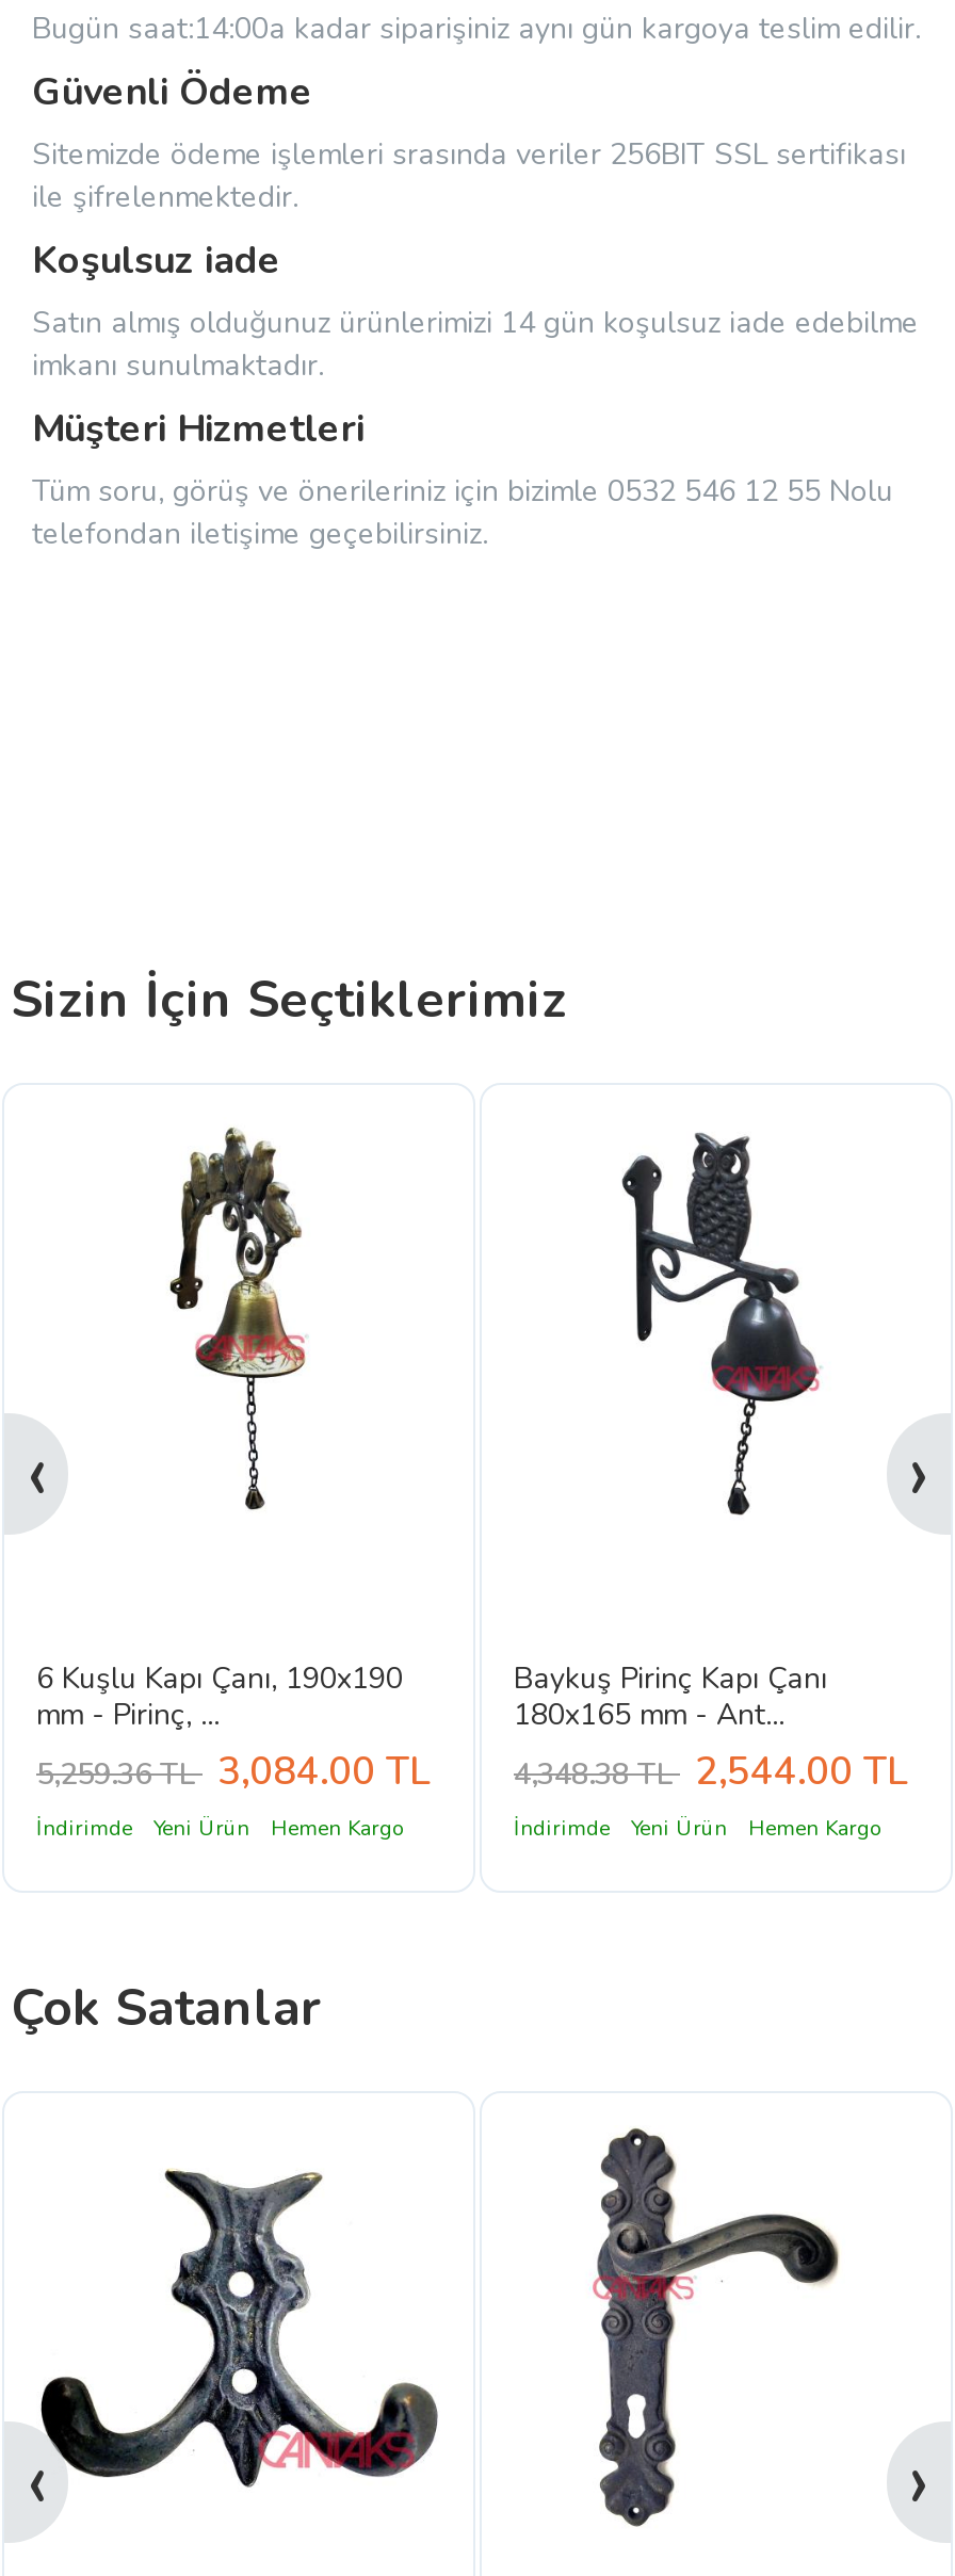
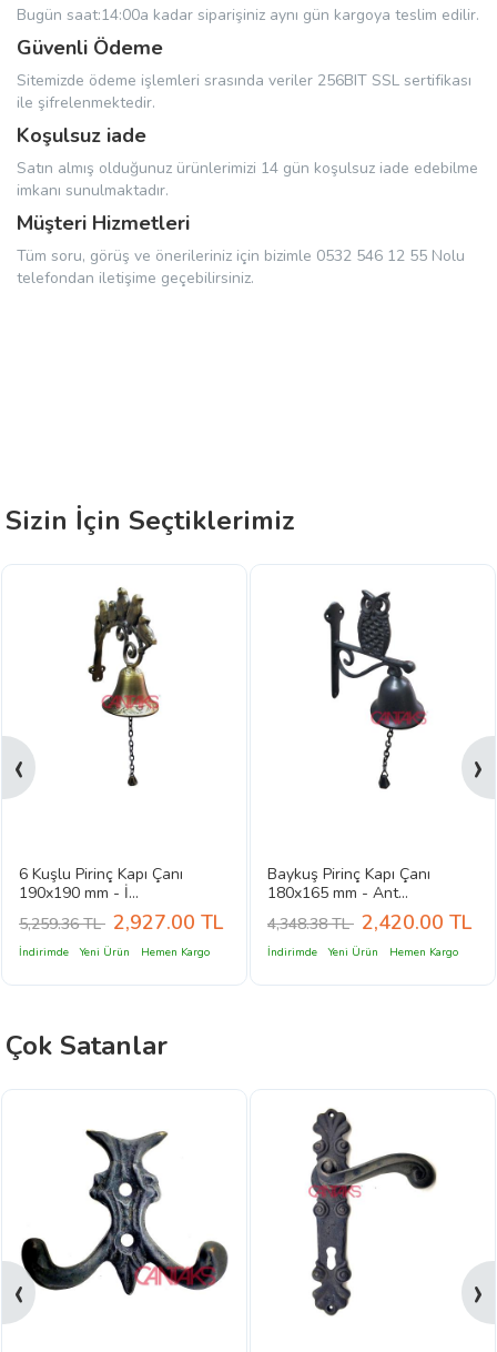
- 6 Kuşlu Kapı Çanı, 190x190
- mm - Pirinç, ...
- 5,259.36 TL 3,084.00 TL
+ 6 Kuşlu Pirinç Kapı Çanı
+ 190x190 mm - İ...
+ 5,259.36 TL 2,927.00 TL

- 4,348.38 TL 2,544.00 TL
+ 4,348.38 TL 2,420.00 TL
